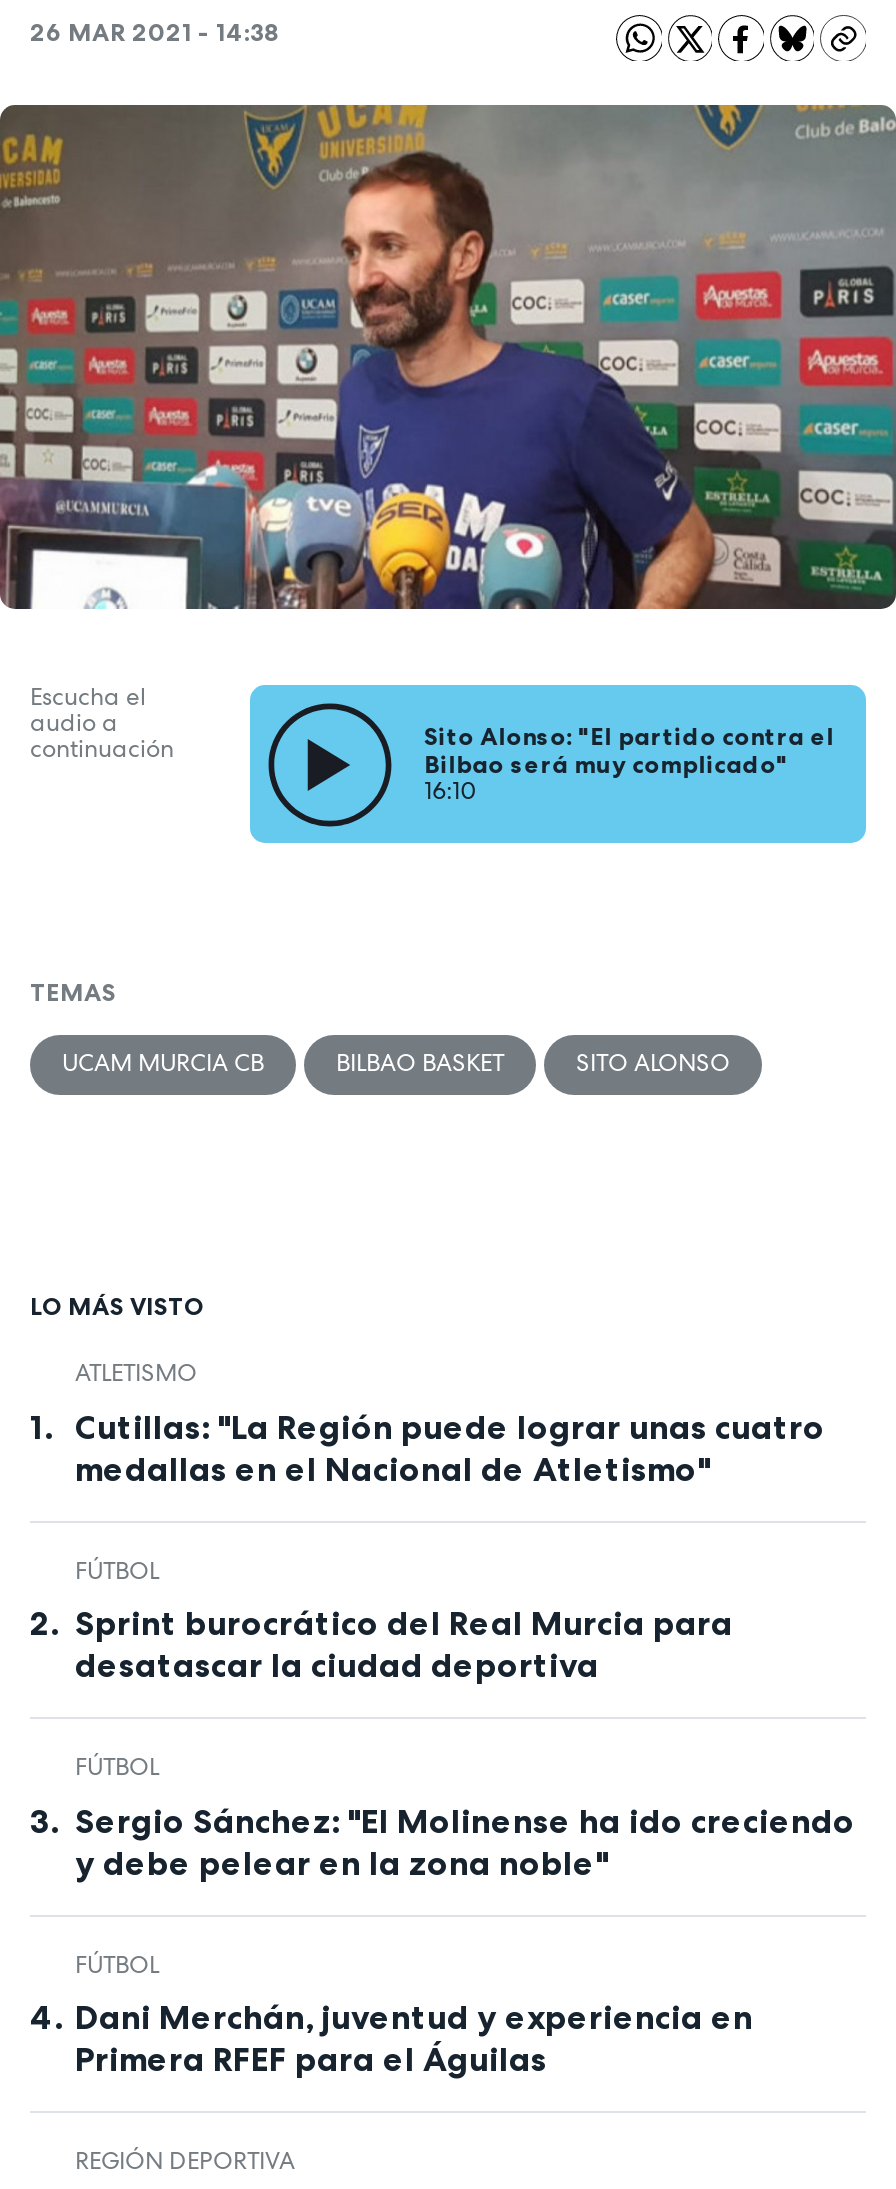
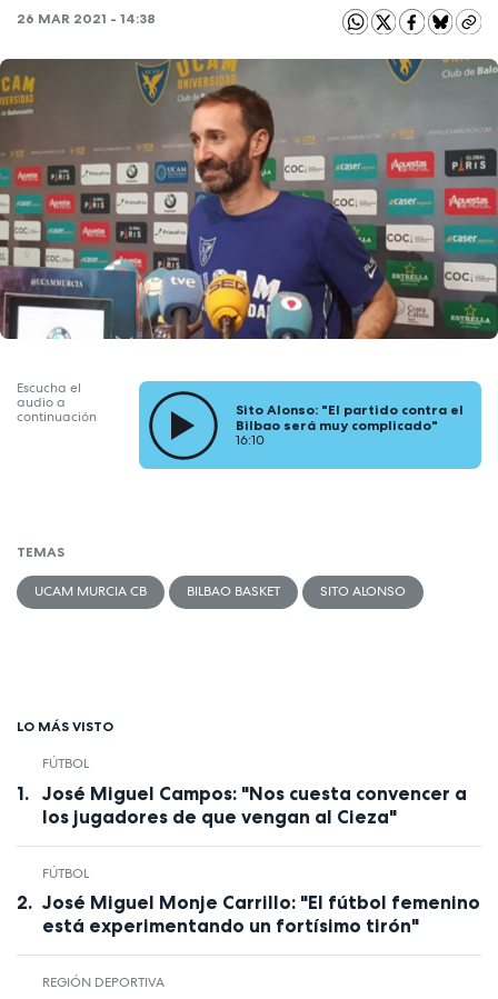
- ATLETISMO
- Cutillas: "La Región puede lograr unas cuatro
- medallas en el Nacional de Atletismo"

- Sprint burocrático del Real Murcia para
- desatascar la ciudad deportiva
+ José Miguel Campos: "Nos cuesta convencer a
+ los jugadores de que vengan al Cieza"

- Sergio Sánchez: "El Molinense ha ido creciendo
- y debe pelear en la zona noble"
- FÚTBOL
- Dani Merchán, juventud y experiencia en
- Primera RFEF para el Águilas
+ José Miguel Monje Carrillo: "El fútbol femenino
+ está experimentando un fortísimo tirón"
